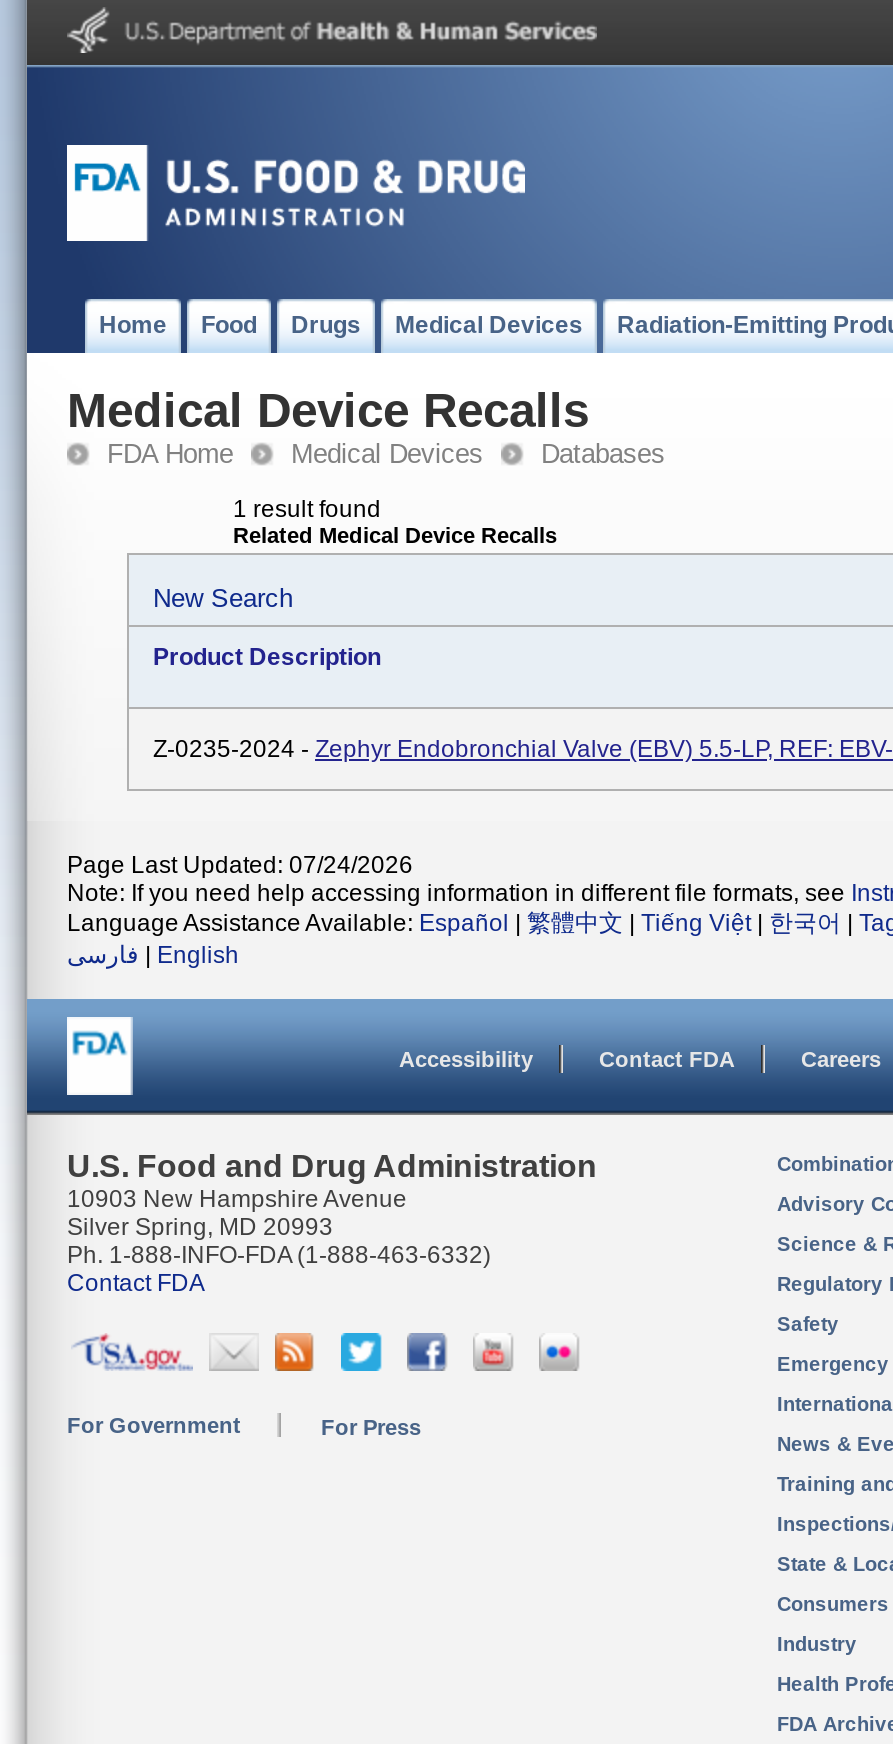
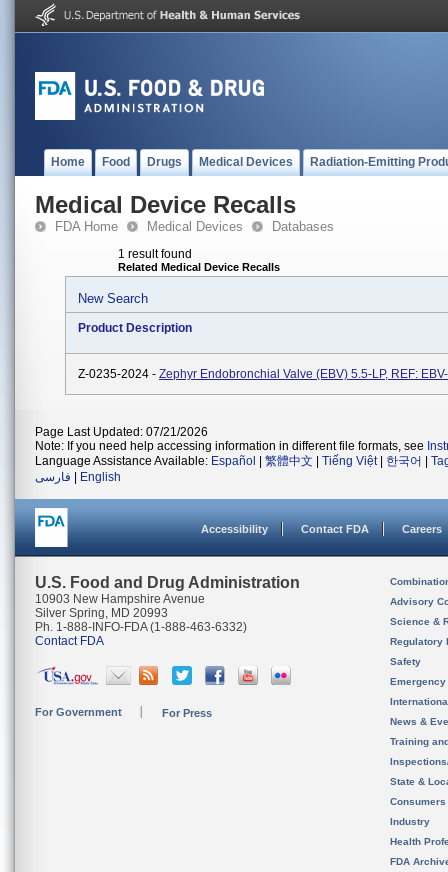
- Page Last Updated: 07/24/2026
+ Page Last Updated: 07/21/2026
